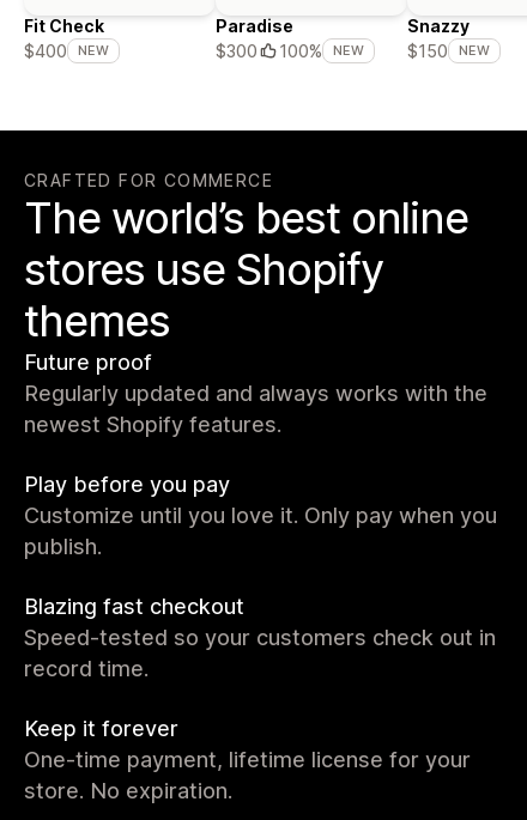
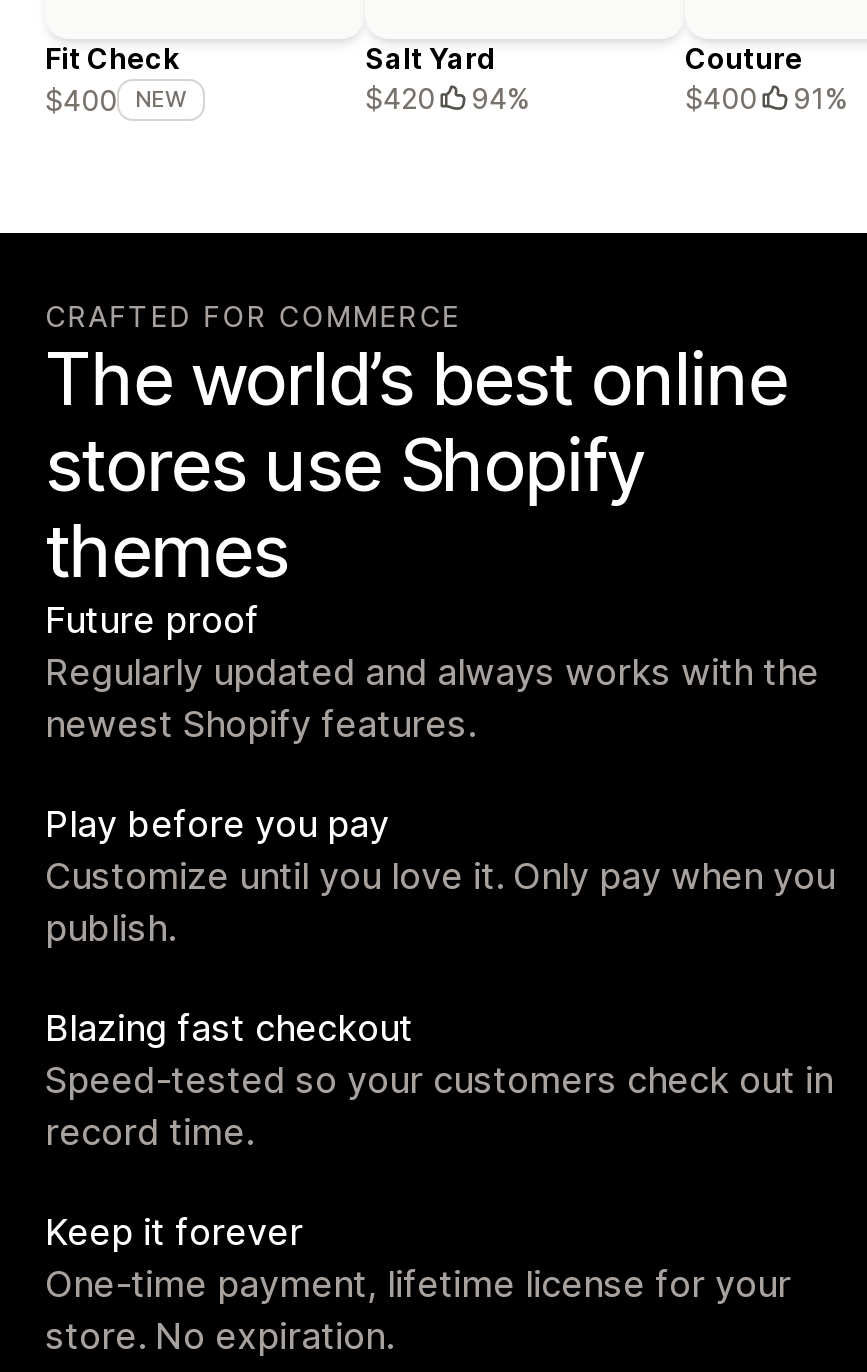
- Paradise
- $300
- 100%
- NEW
+ Salt Yard
+ $420
+ 94%

- Snazzy
- $150
- NEW
+ Couture
+ $400
+ 91%
